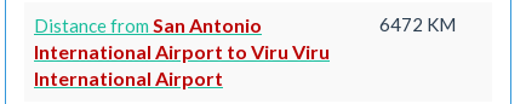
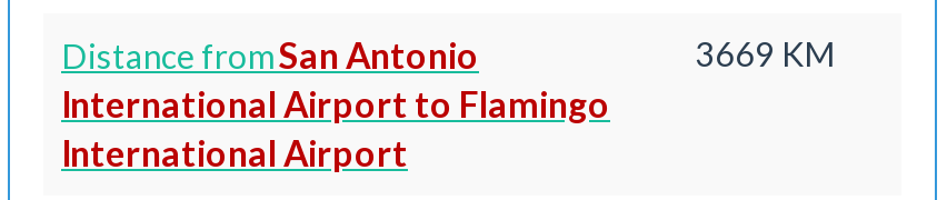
- 6472 KM
+ 3669 KM

- International Airport to Viru Viru
+ International Airport to Flamingo
